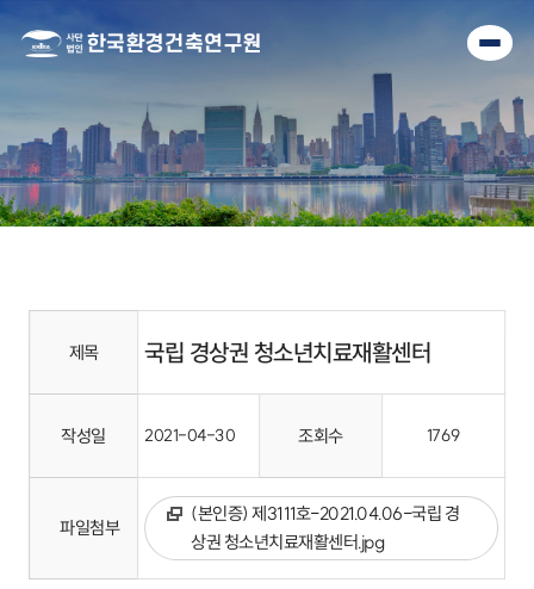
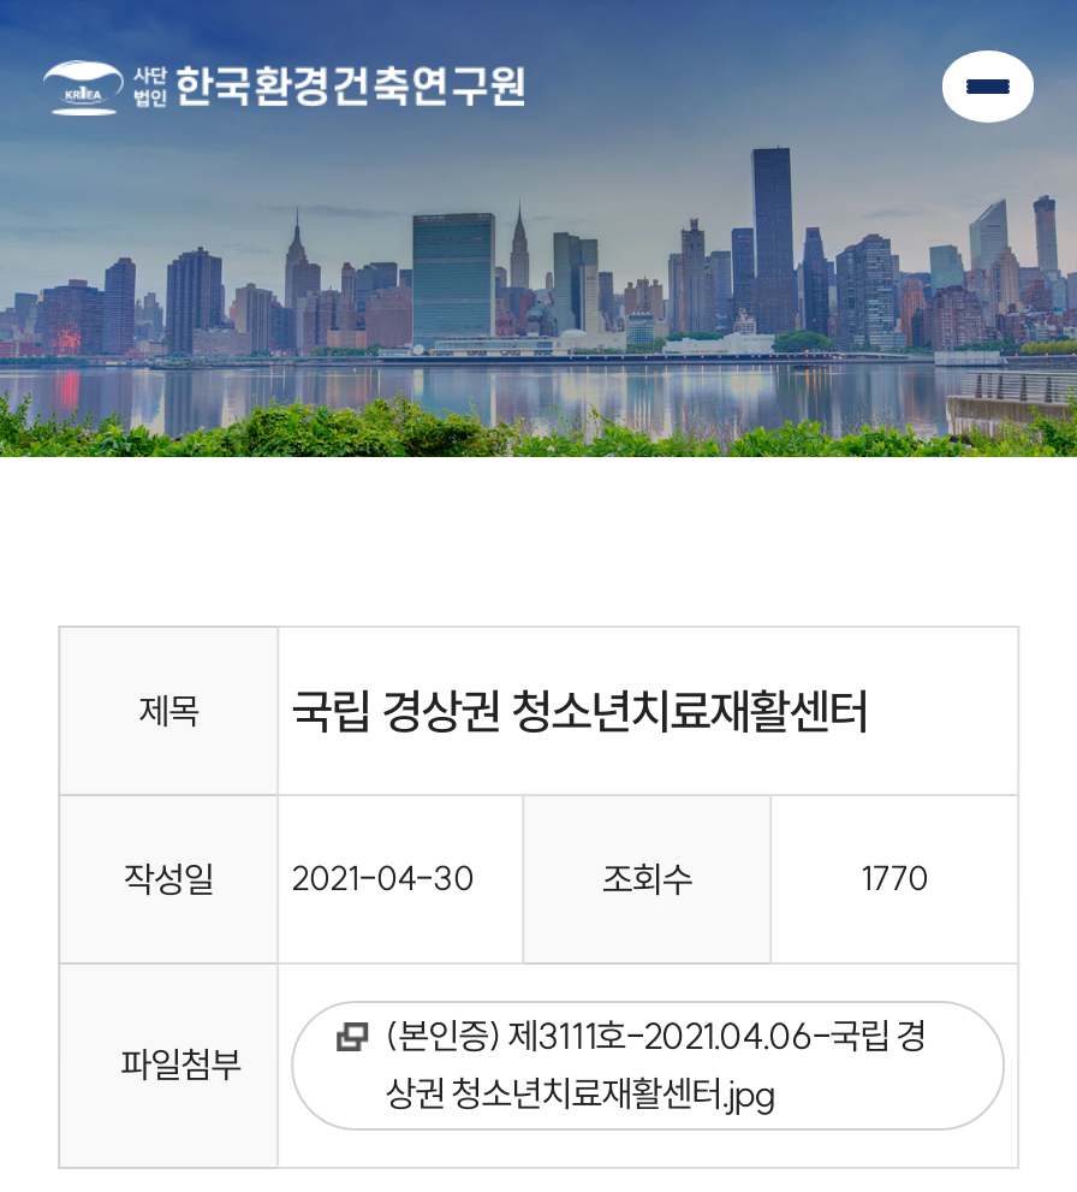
- 1769
+ 1770
